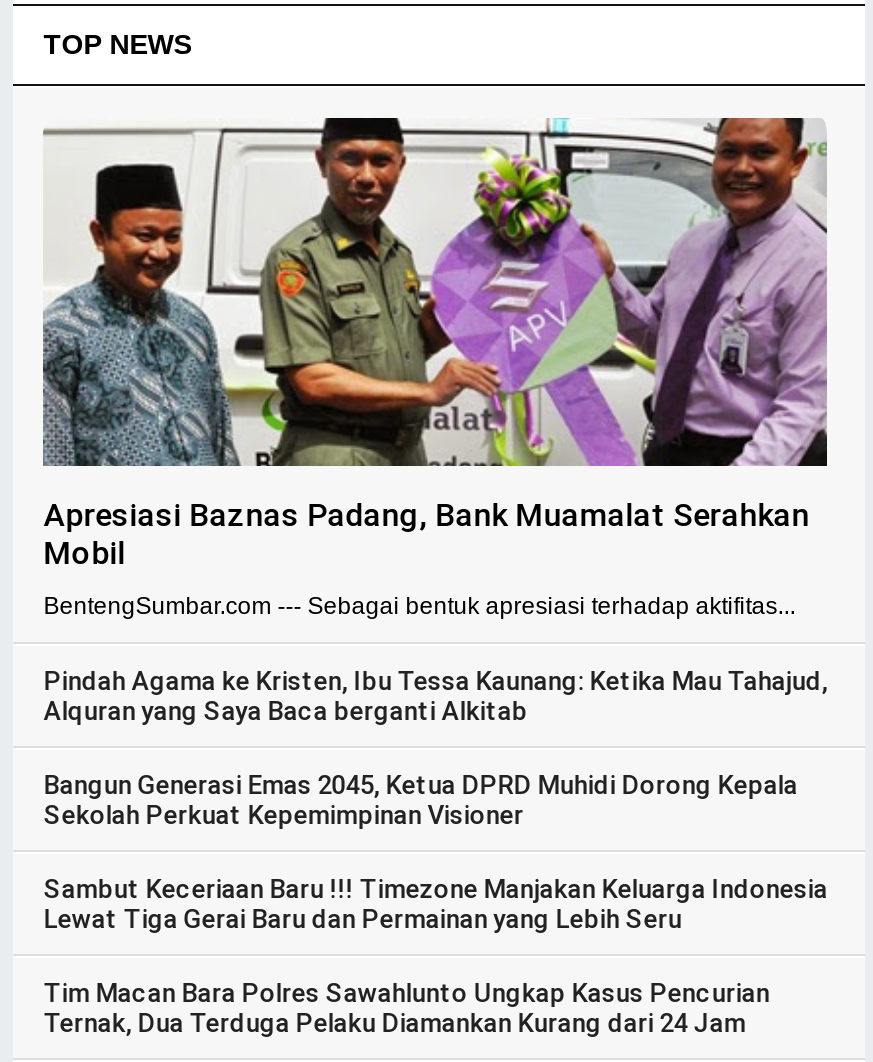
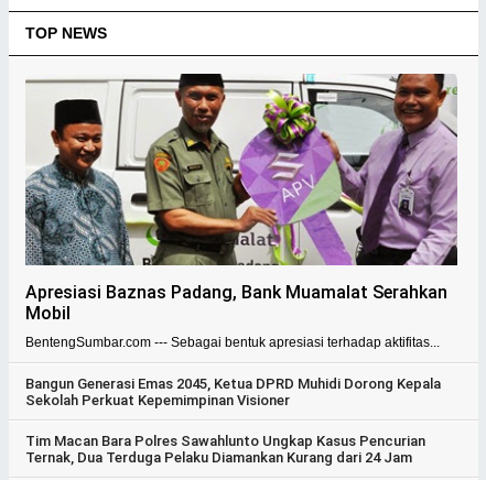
- Pindah Agama ke Kristen, Ibu Tessa Kaunang: Ketika Mau Tahajud,
- Alquran yang Saya Baca berganti Alkitab

- Sambut Keceriaan Baru !!! Timezone Manjakan Keluarga Indonesia
- Lewat Tiga Gerai Baru dan Permainan yang Lebih Seru
